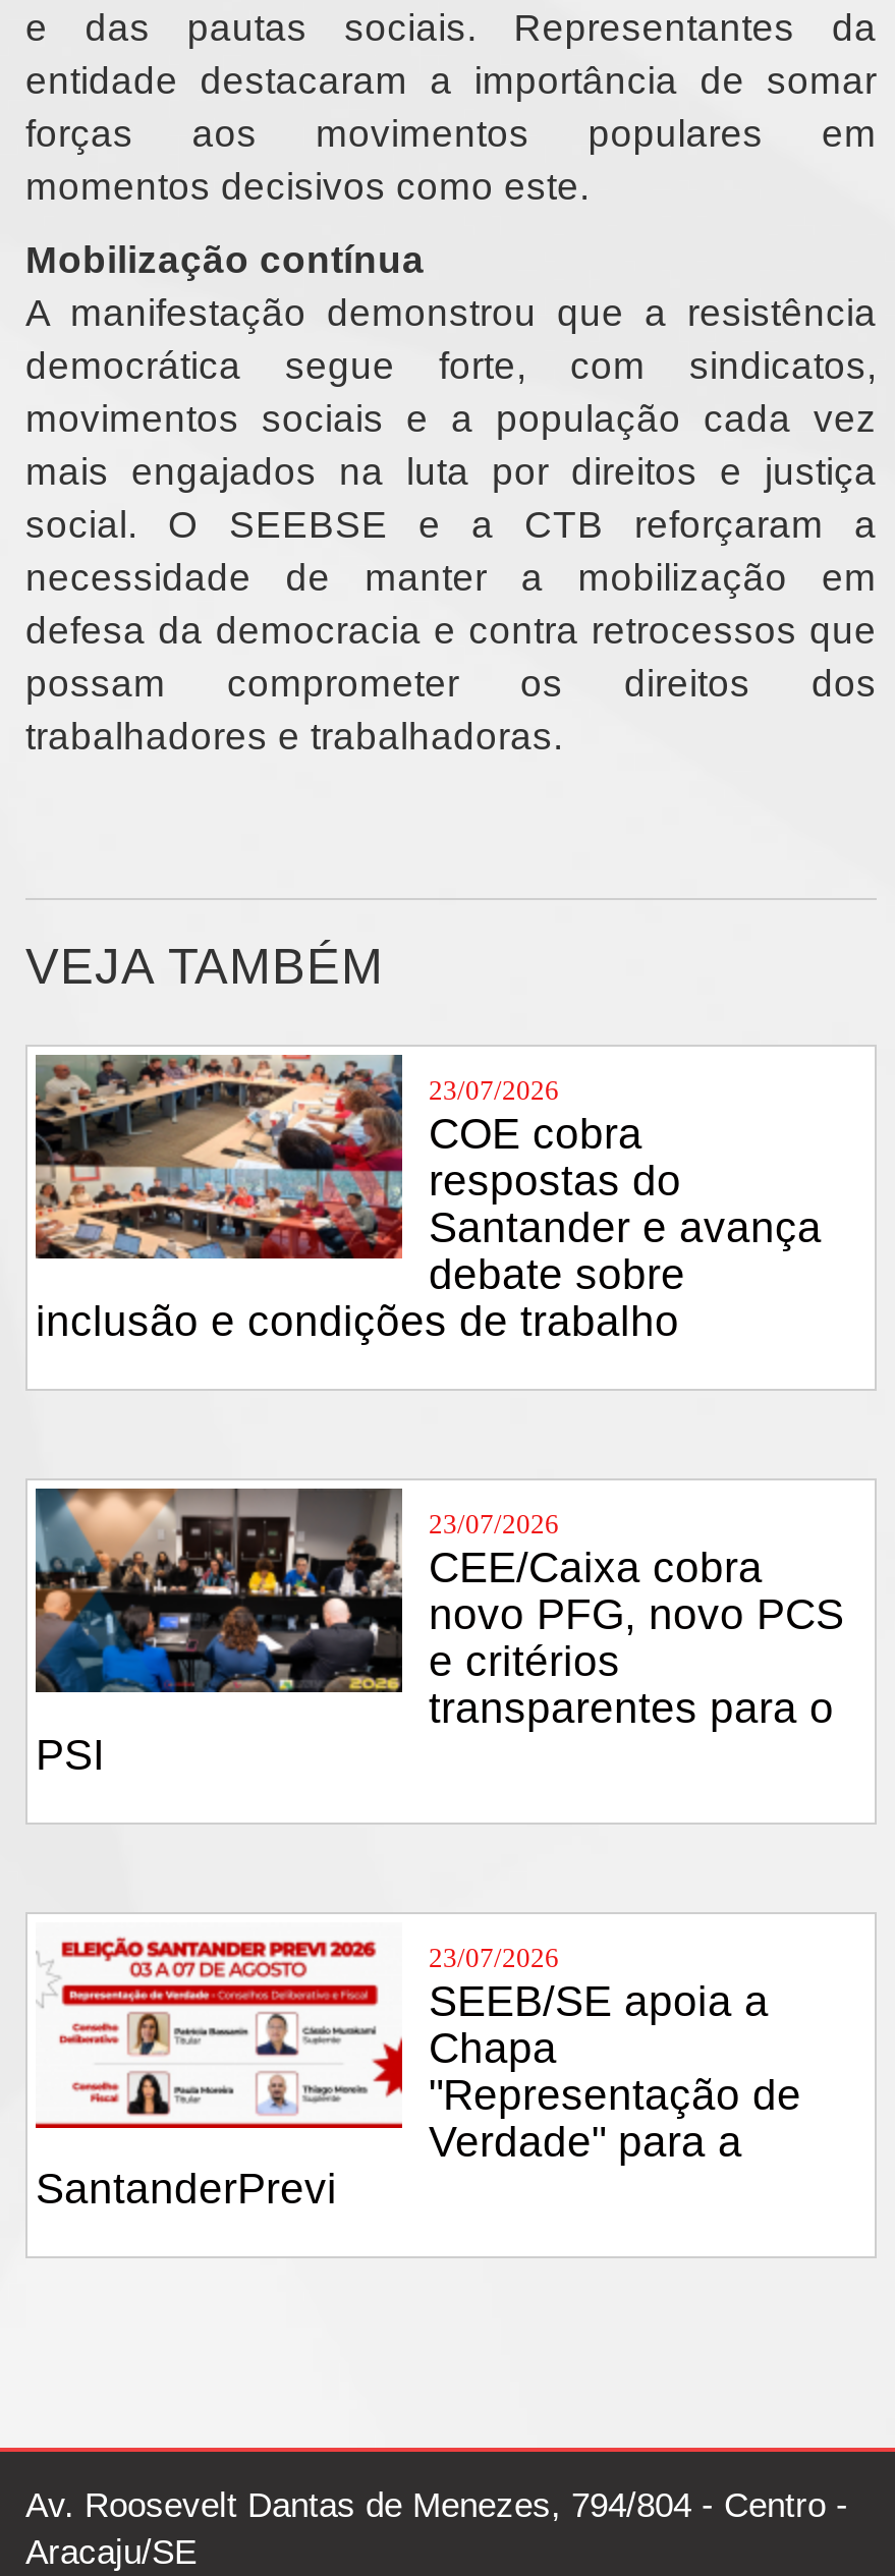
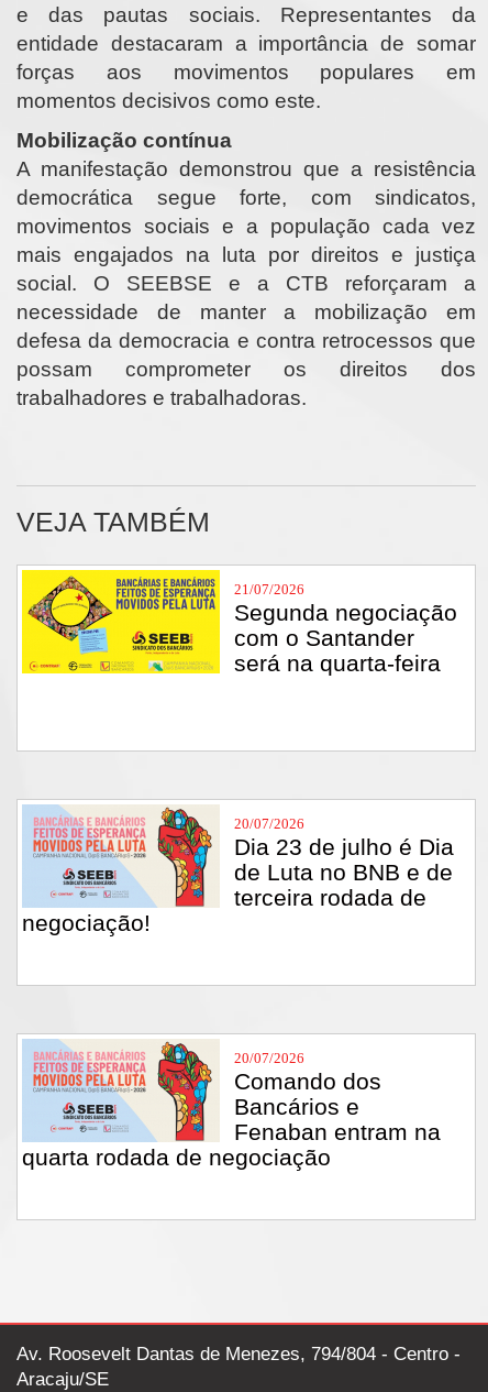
- [image]
- 23/07/2026
- COE cobra
- respostas do
- Santander e avança
- debate sobre
- inclusão e condições de trabalho
+ [image]
+ 21/07/2026
+ Segunda negociação
+ com o Santander
+ será na quarta-feira

- [image]
- 23/07/2026
- CEE/Caixa cobra
- novo PFG, novo PCS
- e critérios
- transparentes para o
- PSI
+ [image]
+ 20/07/2026
+ Dia 23 de julho é Dia
+ de Luta no BNB e de
+ terceira rodada de
+ negociação!

- [image]
- 23/07/2026
- SEEB/SE apoia a
- Chapa
- "Representação de
- Verdade" para a
- SantanderPrevi
+ [image]
+ 20/07/2026
+ Comando dos
+ Bancários e
+ Fenaban entram na
+ quarta rodada de negociação
